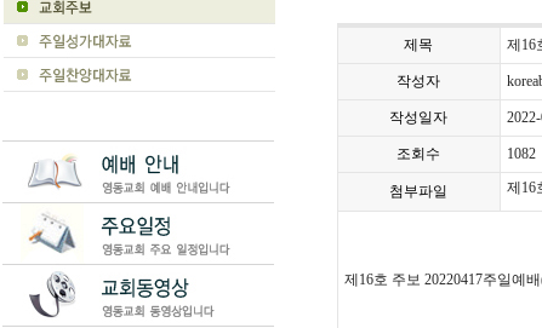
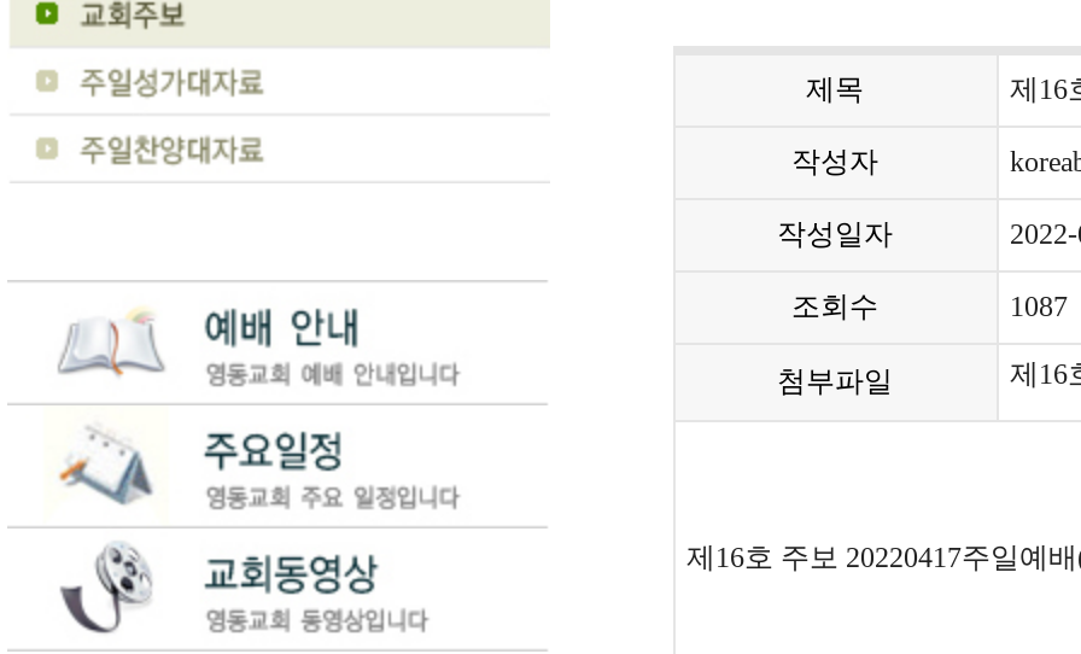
- 1082
+ 1087
